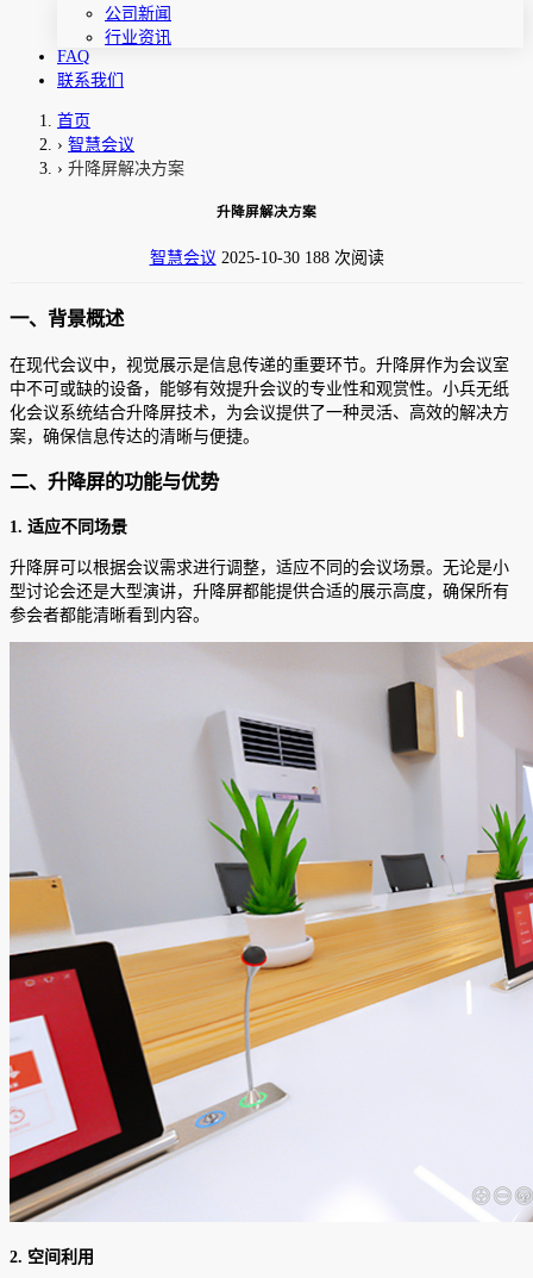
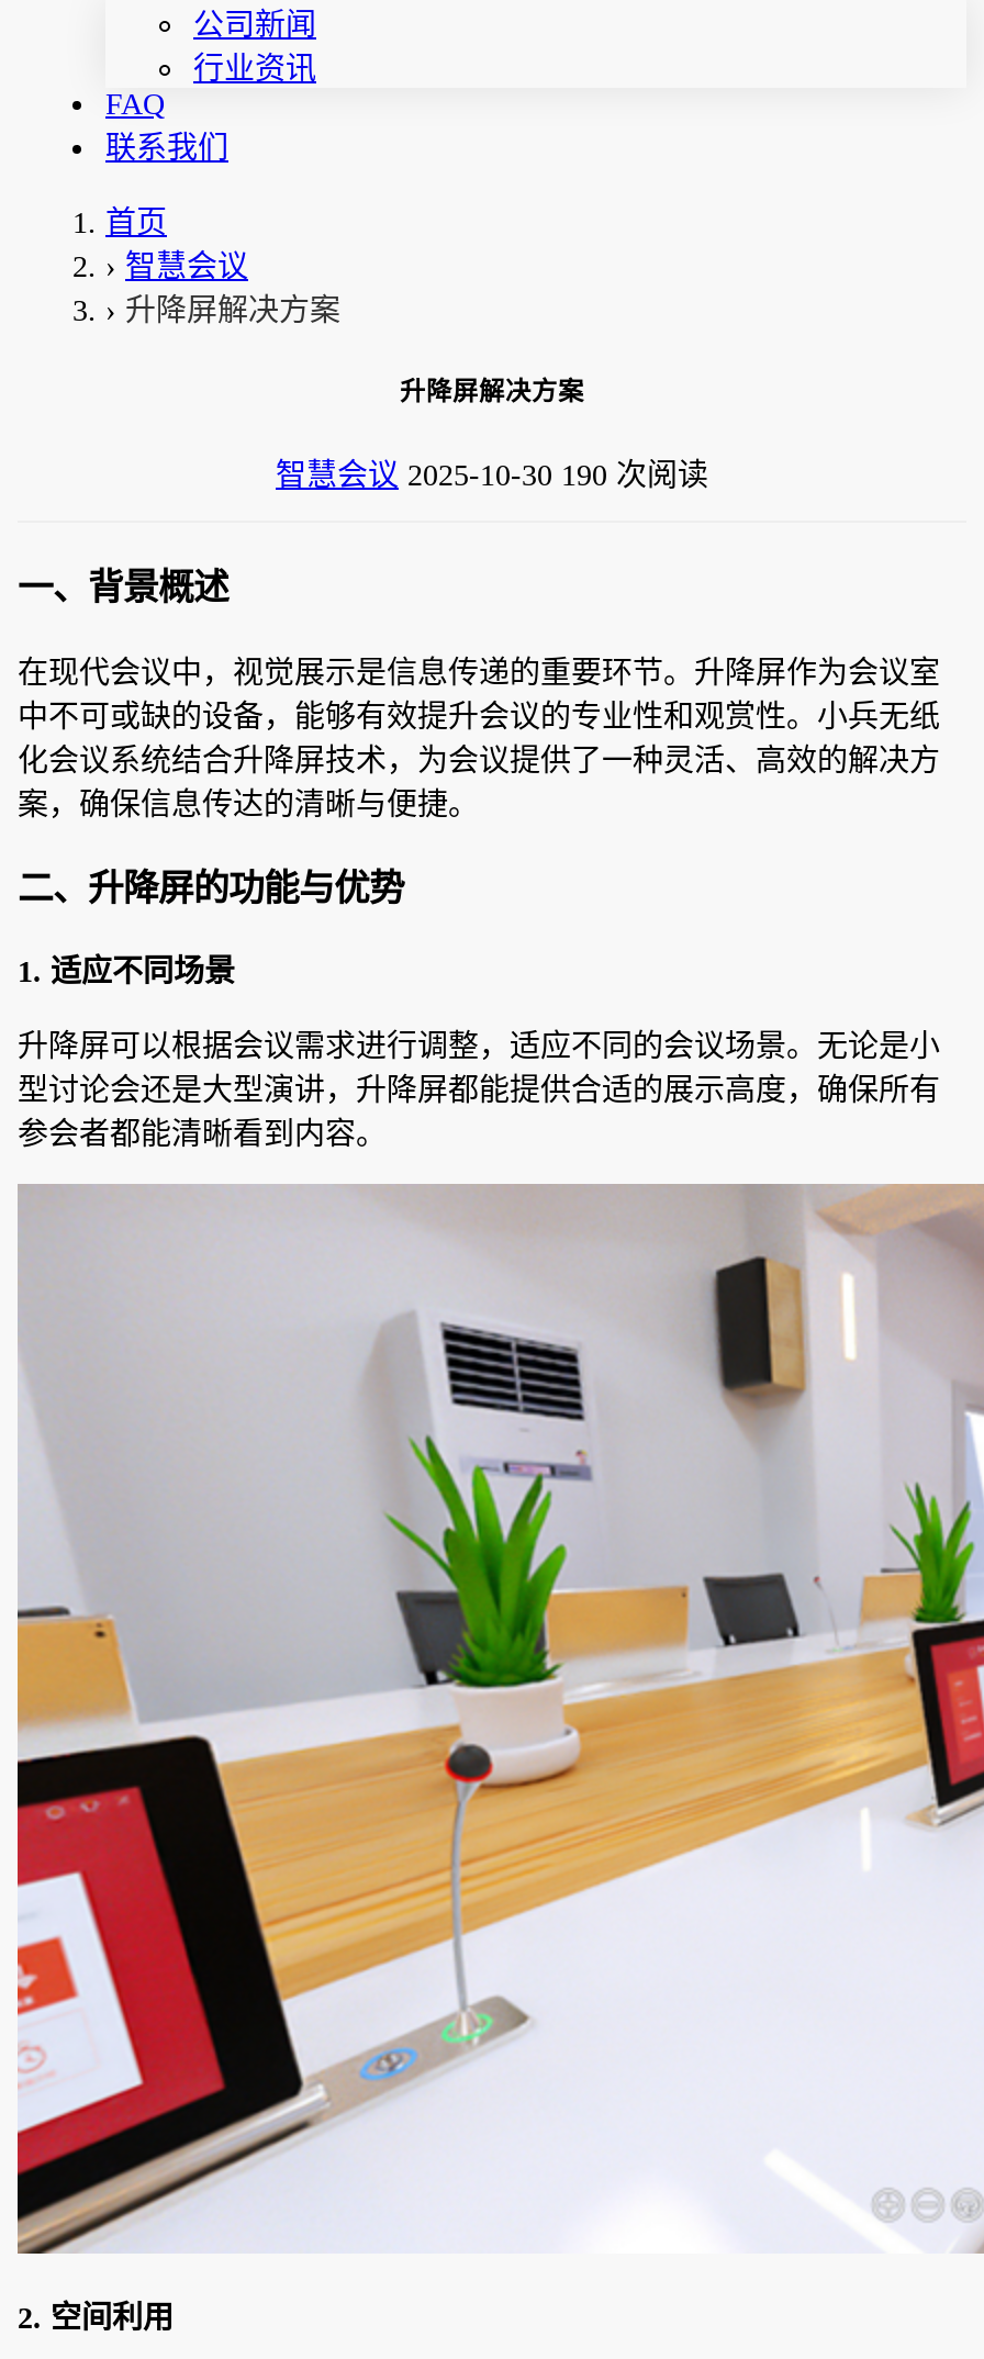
- 智慧会议 2025-10-30 188 次阅读
+ 智慧会议 2025-10-30 190 次阅读
